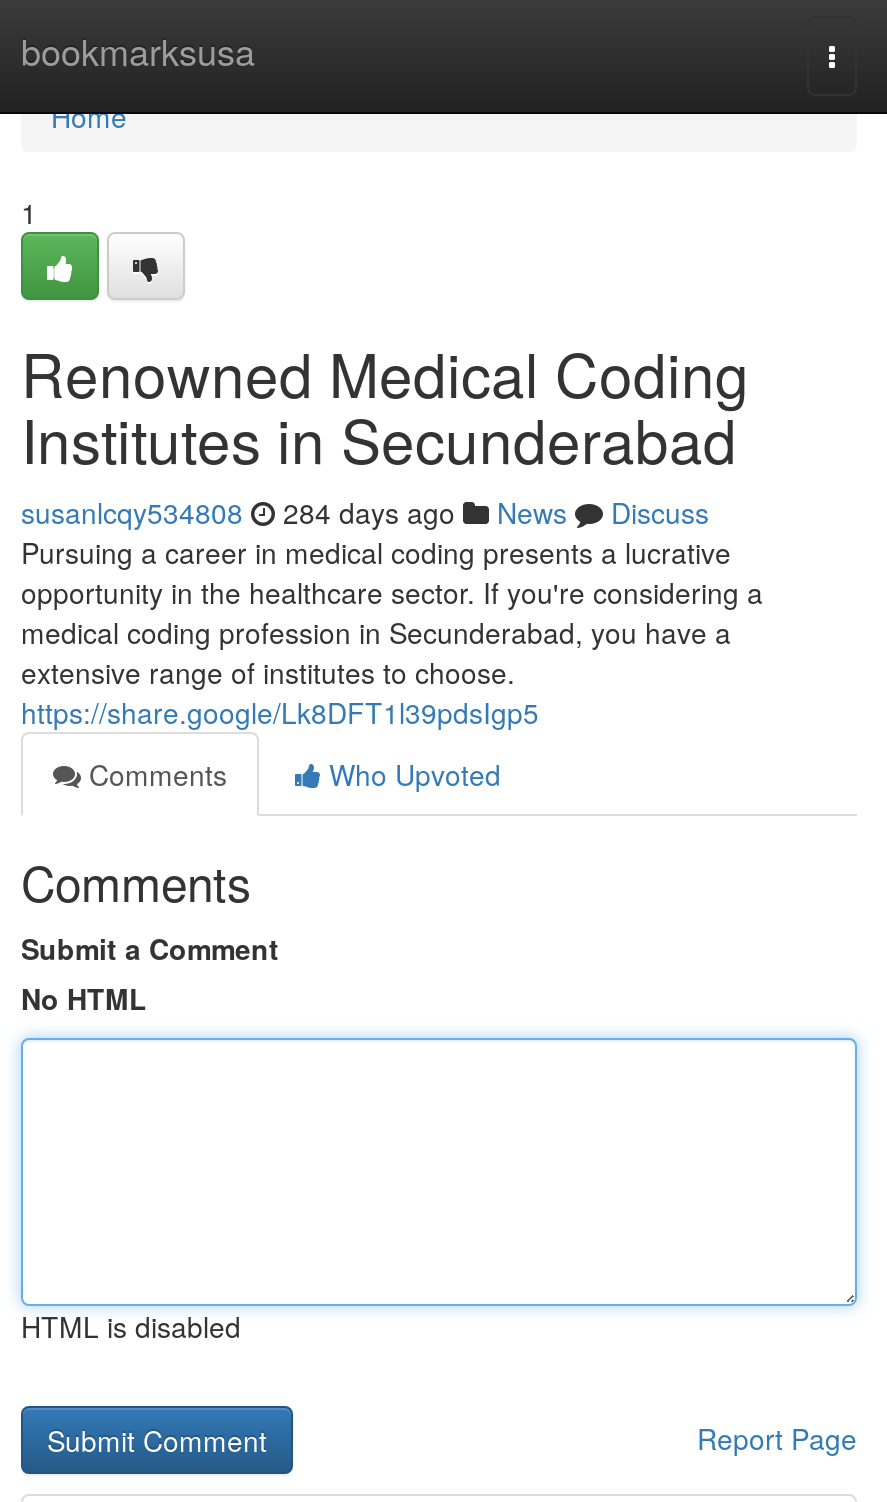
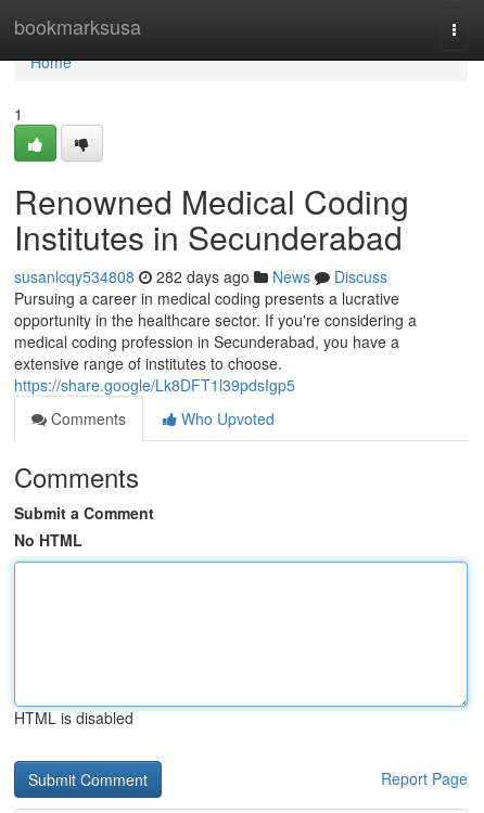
- susanlcqy534808 284 days ago News Discuss
+ susanlcqy534808 282 days ago News Discuss
